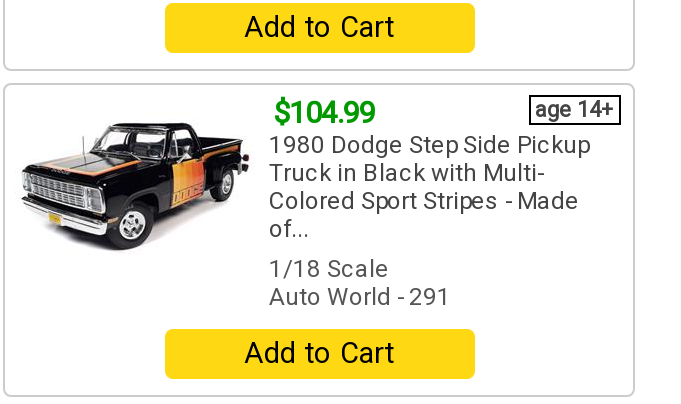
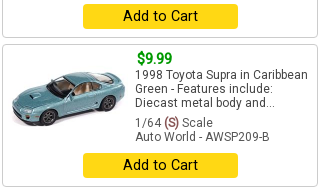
- [image]
- $104.99
- age 14+
- 1980 Dodge Step Side Pickup
- Truck in Black with Multi-
- Colored Sport Stripes - Made
- of...
- 1/18 Scale
- Auto World - 291
+ [image]
+ $9.99
+ 1998 Toyota Supra in Caribbean
+ Green - Features include:
+ Diecast metal body and...
+ 1/64 (S) Scale
+ Auto World - AWSP209-B
